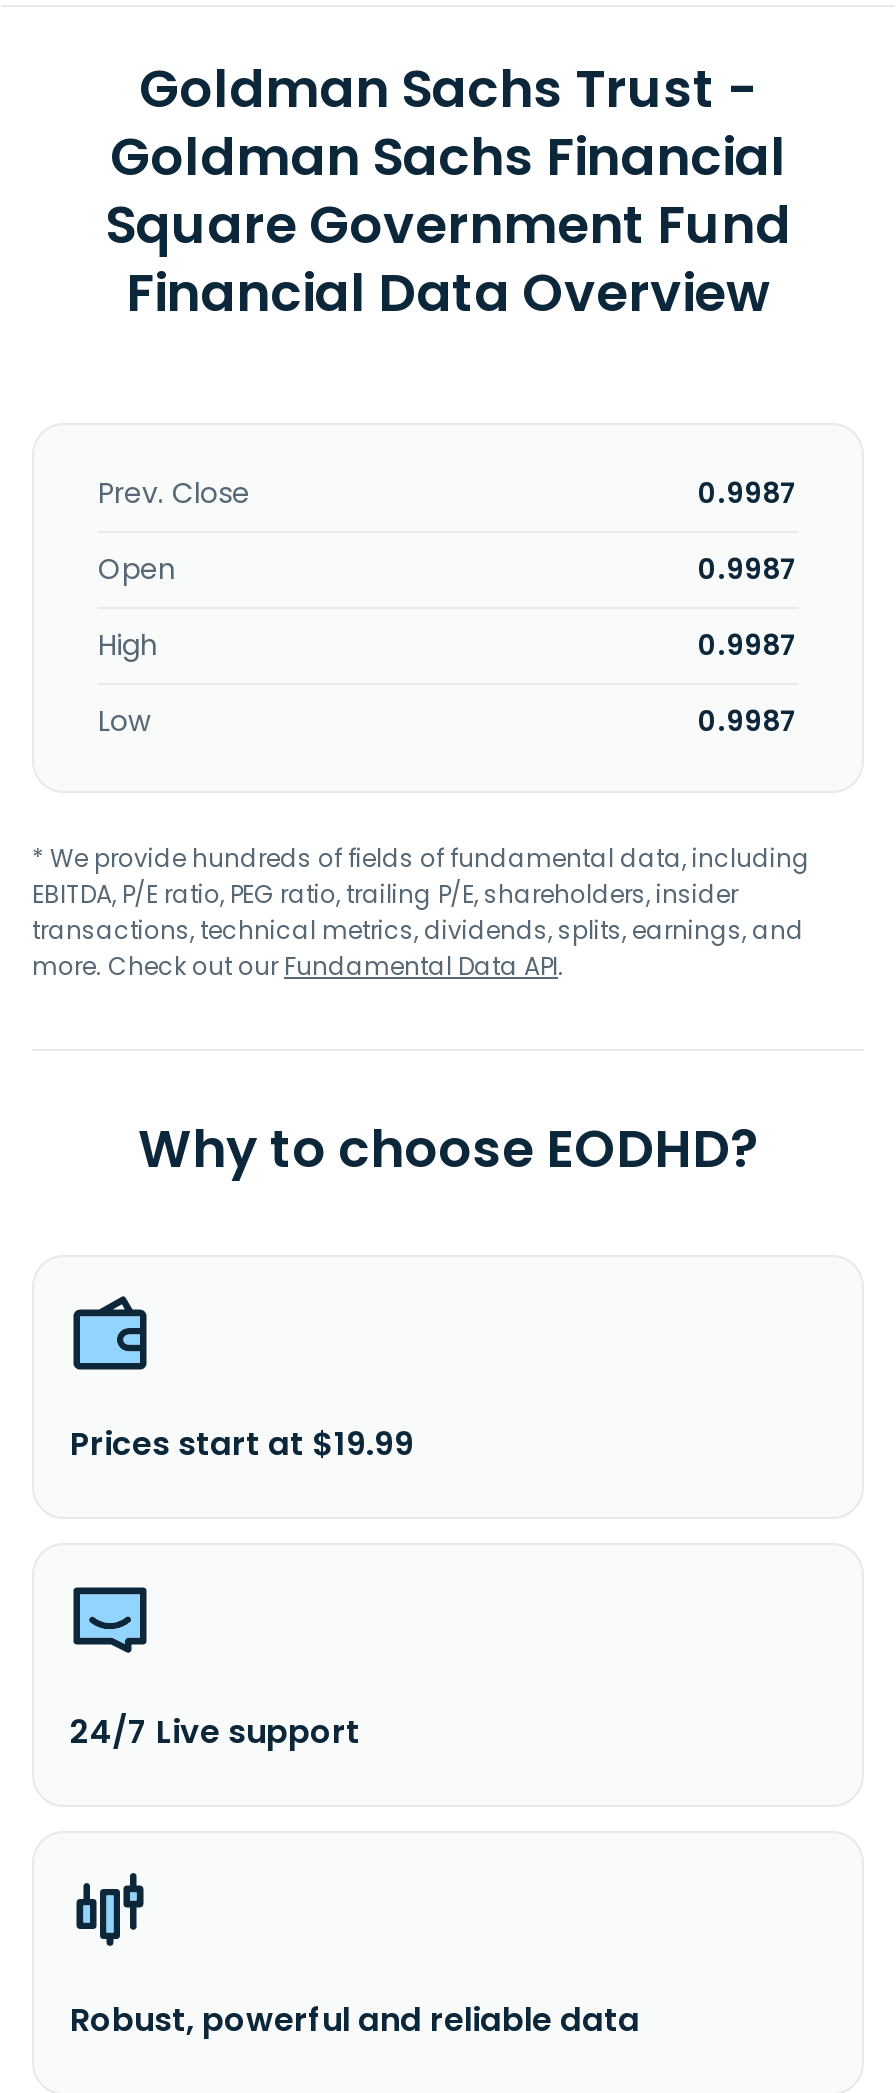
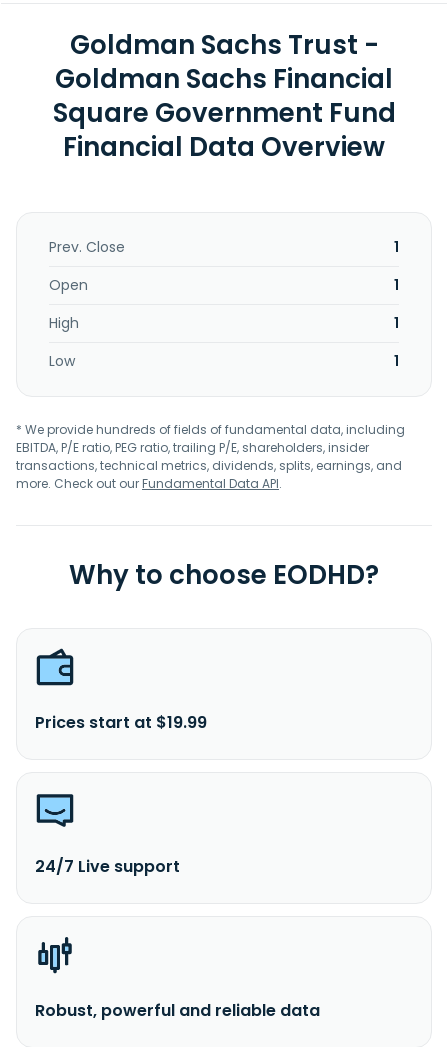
- 0.9987
+ 1

- 0.9987
+ 1

- 0.9987
+ 1

- 0.9987
+ 1
